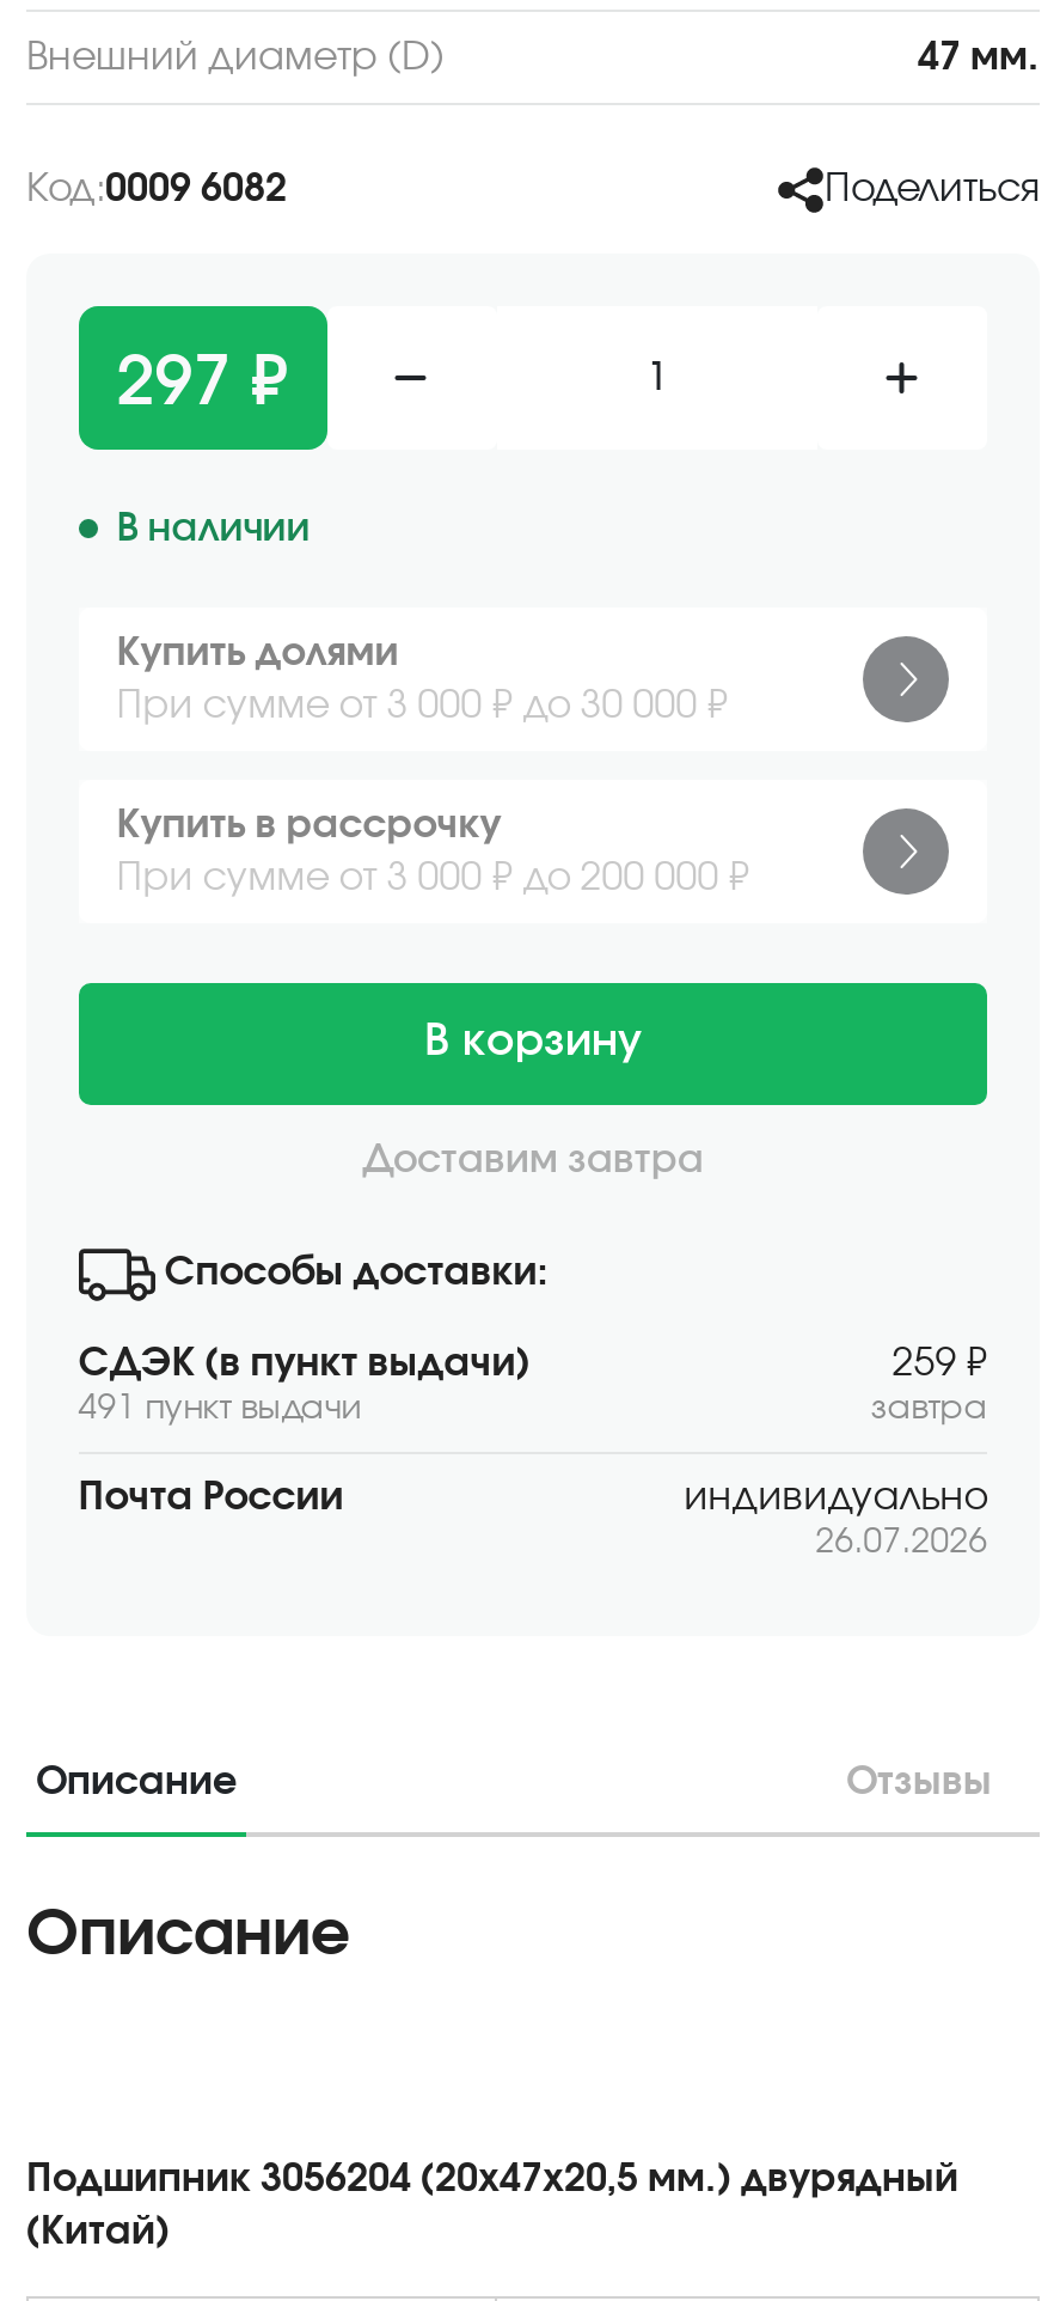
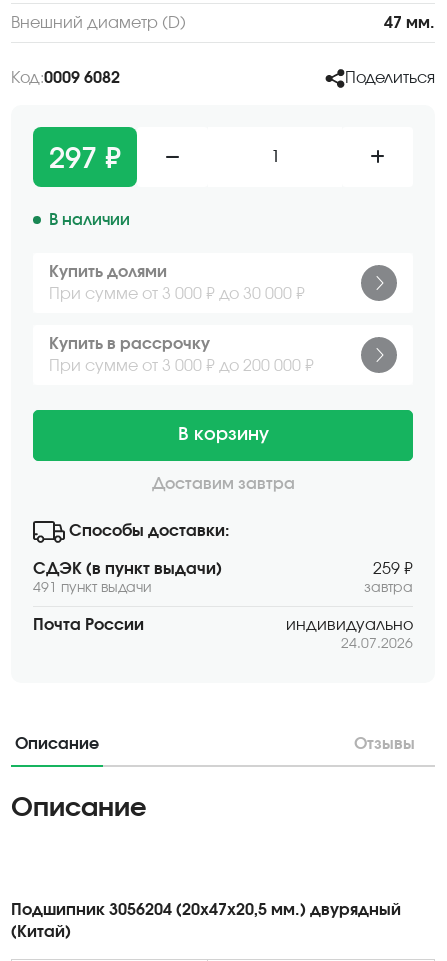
- 26.07.2026
+ 24.07.2026
